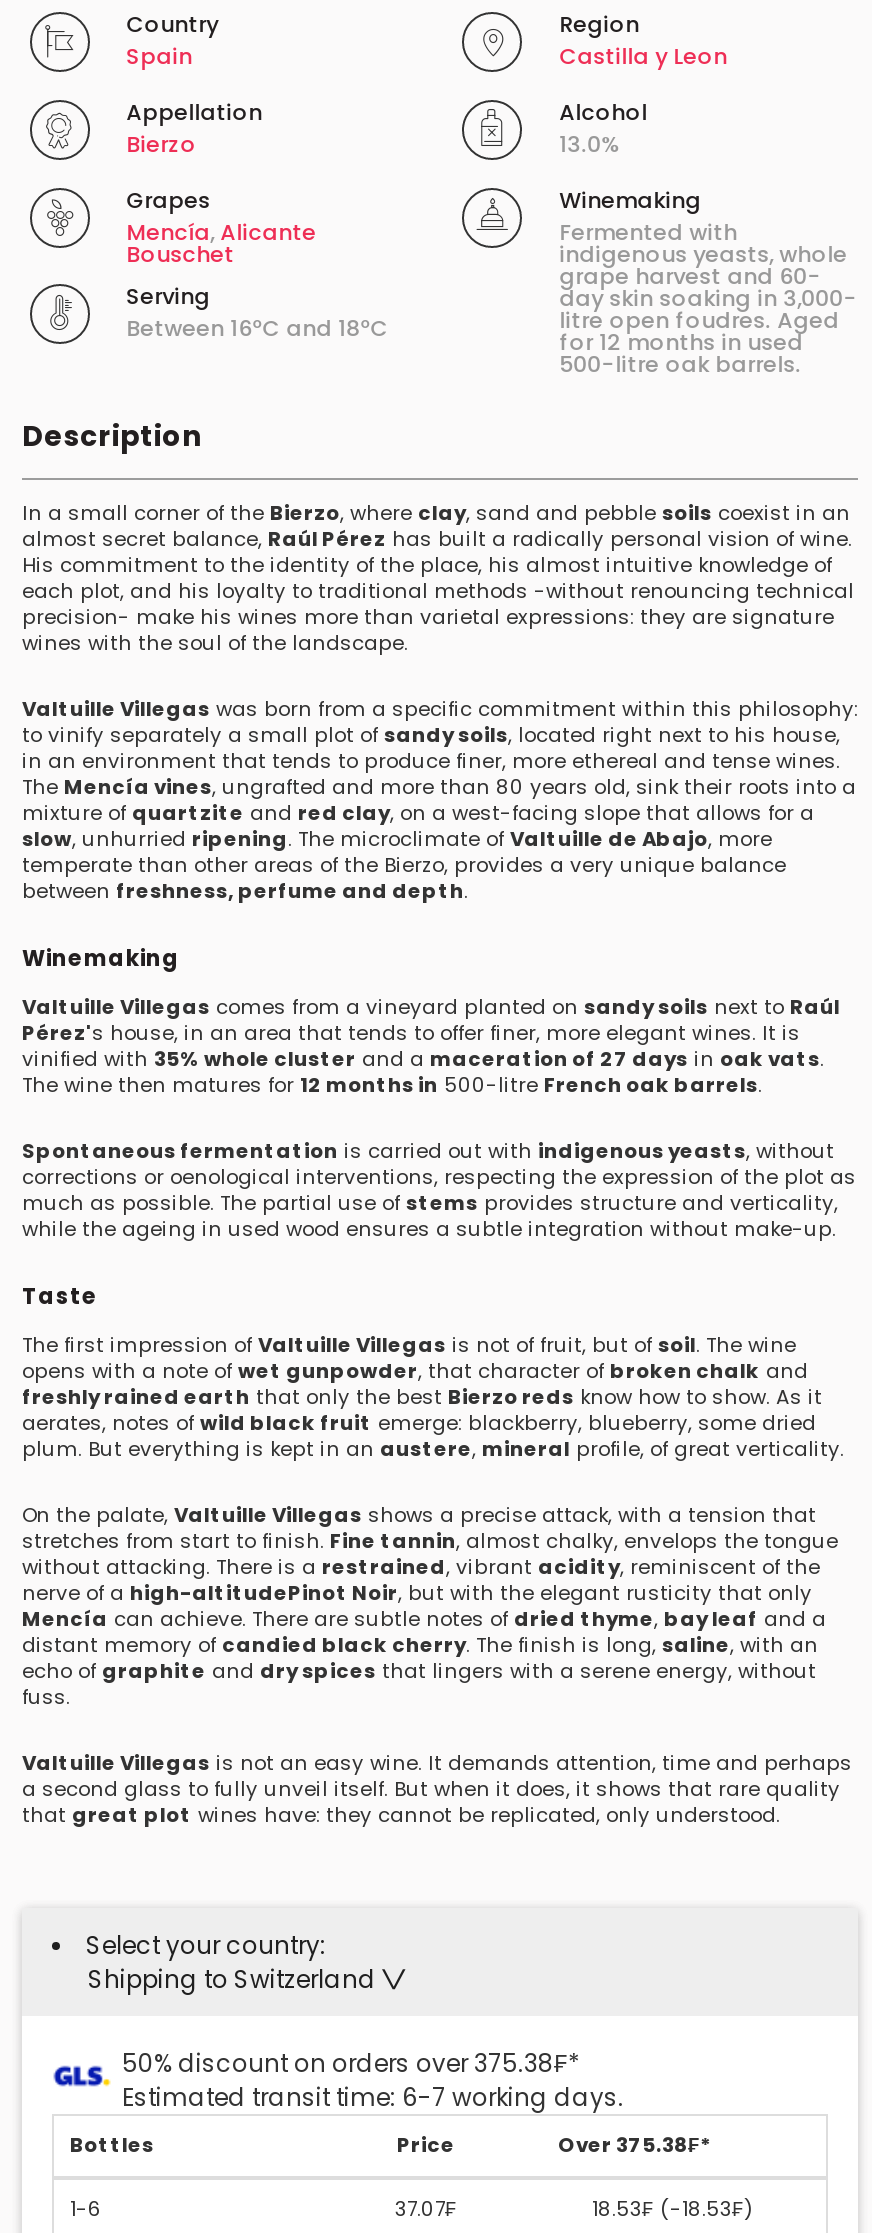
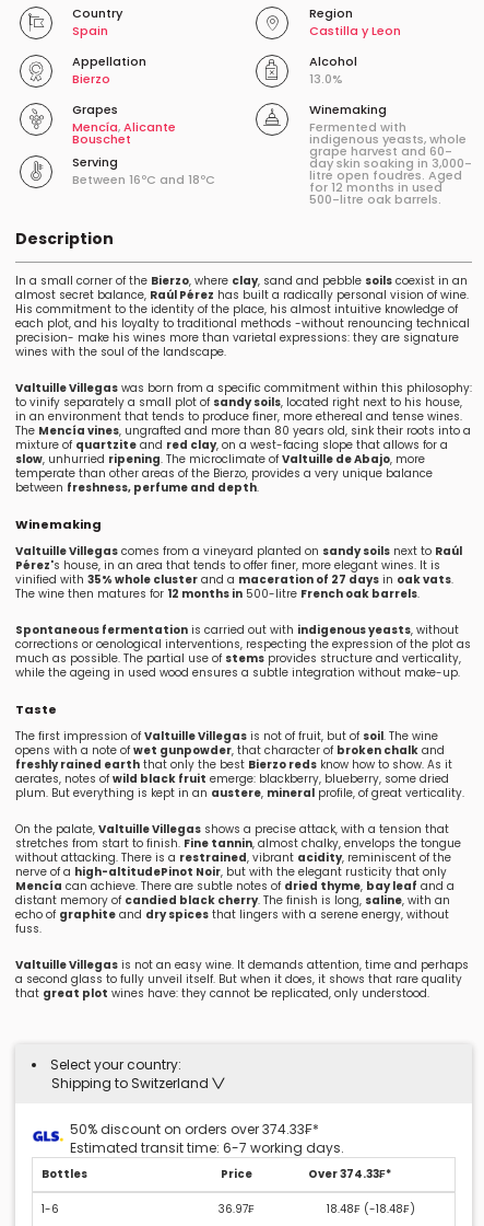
- 50% discount on orders over 375.38₣*
+ 50% discount on orders over 374.33₣*

- Over 375.38₣*
+ Over 374.33₣*

- 37.07₣
+ 36.97₣

- 18.53₣ (-18.53₣)
+ 18.48₣ (-18.48₣)
